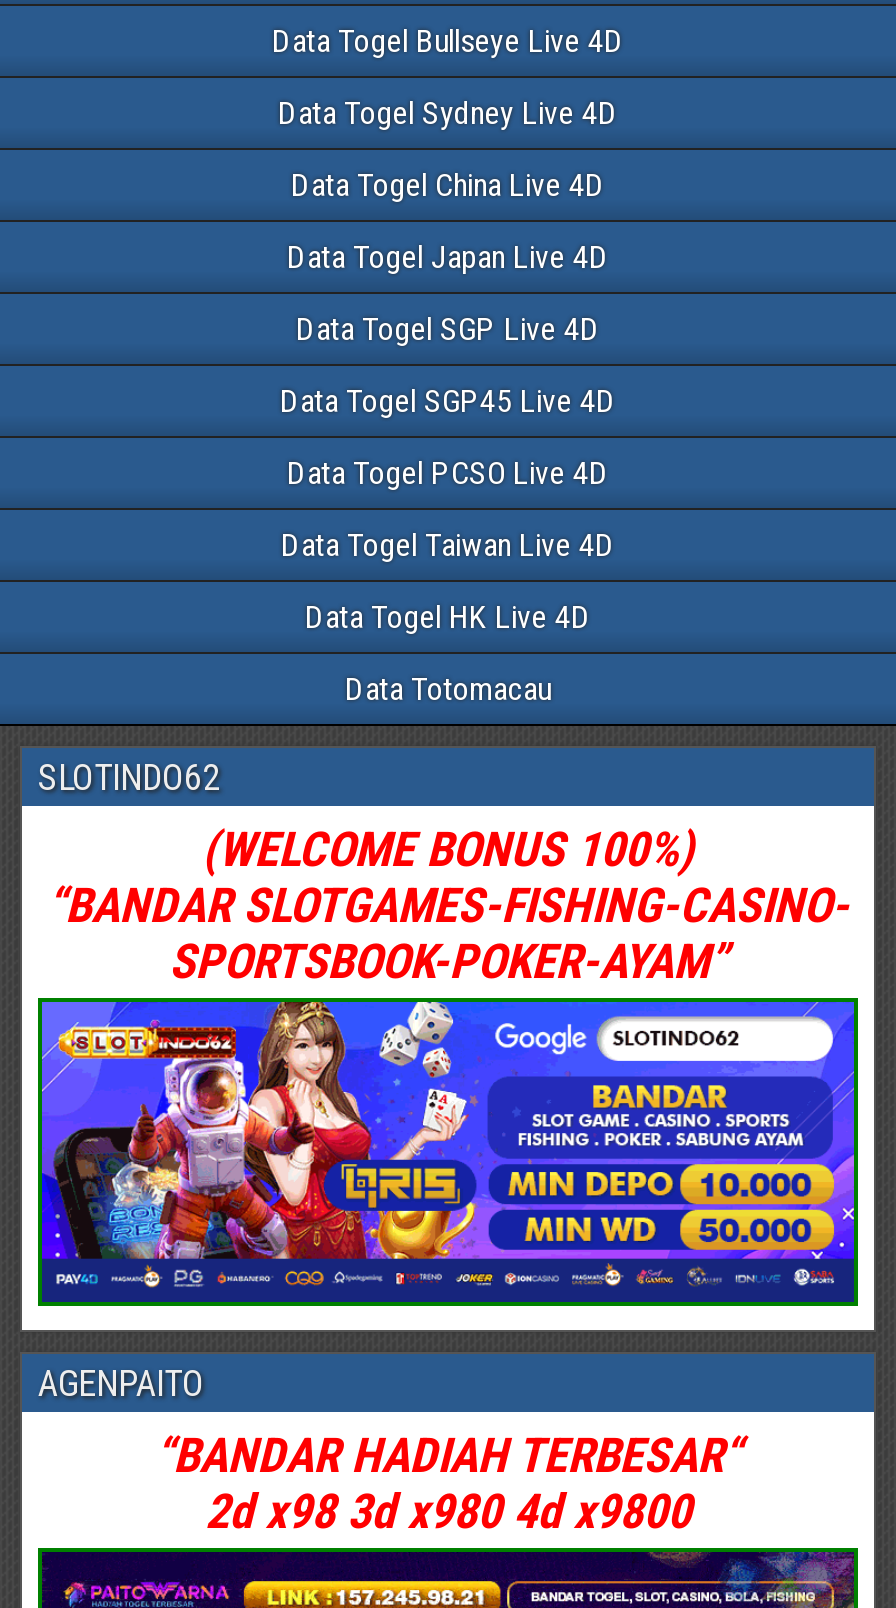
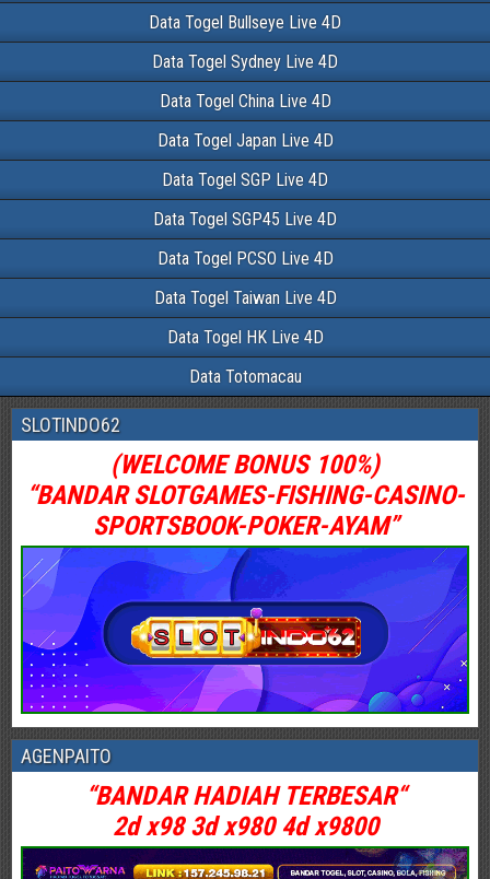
- [image]
+ [image]
